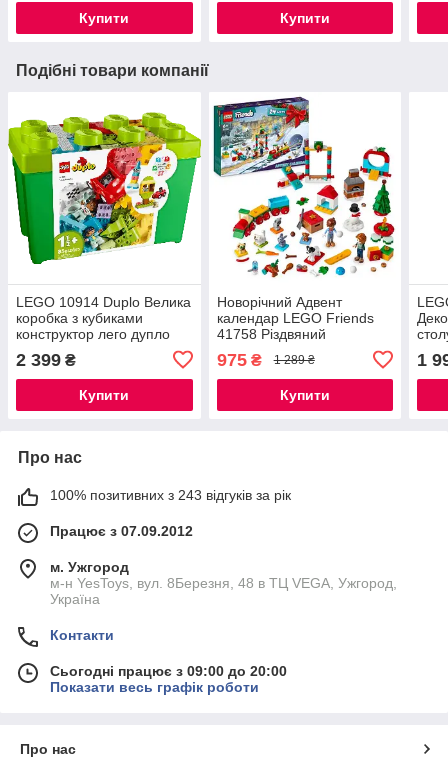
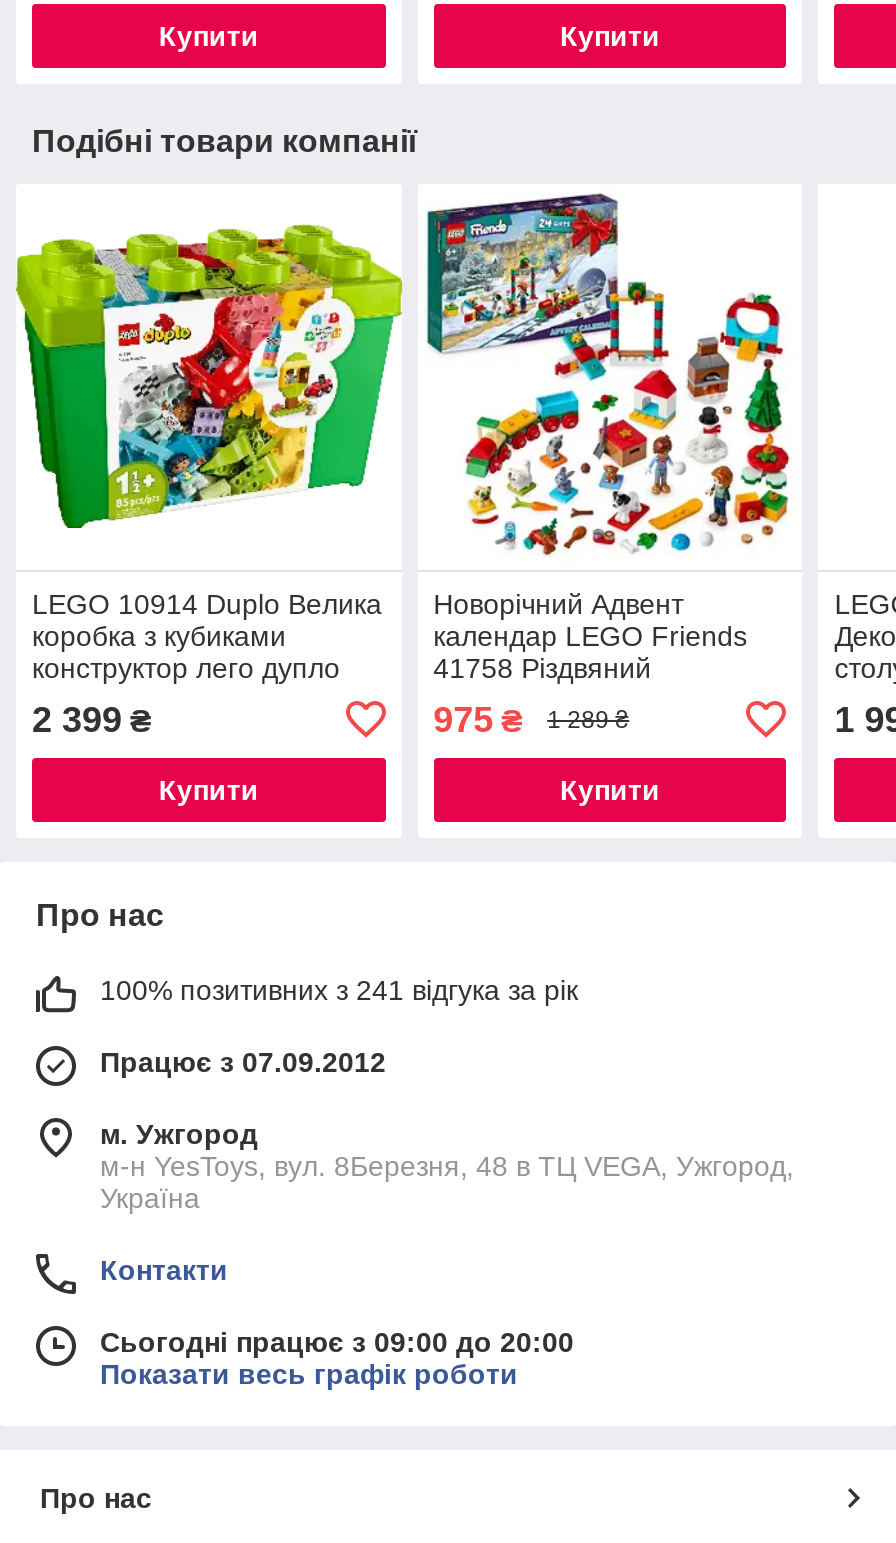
- 100% позитивних з 243 відгуків за рік
+ 100% позитивних з 241 відгука за рік
